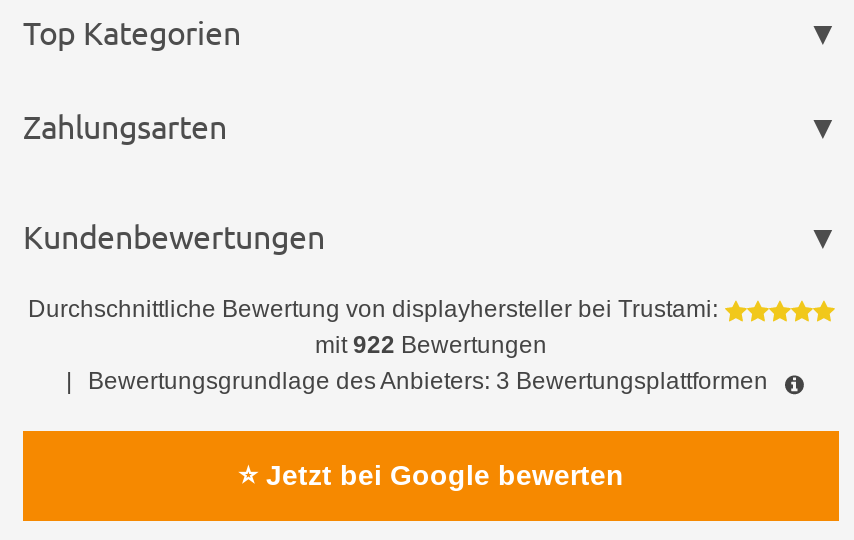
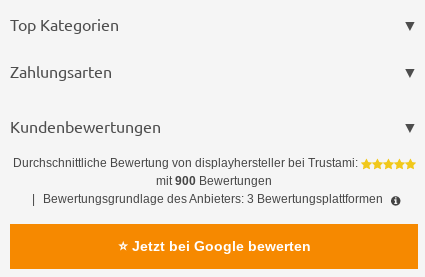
- mit 922 Bewertungen
+ mit 900 Bewertungen
